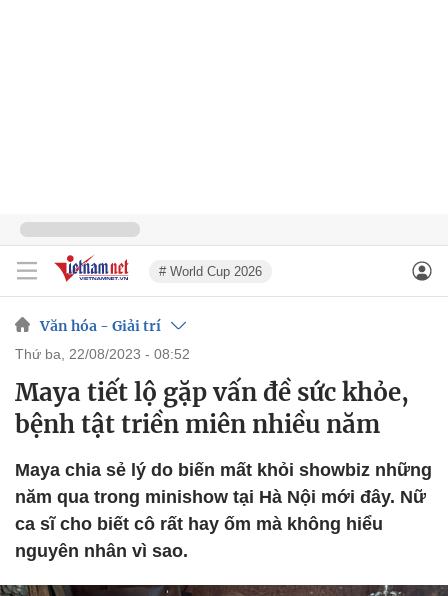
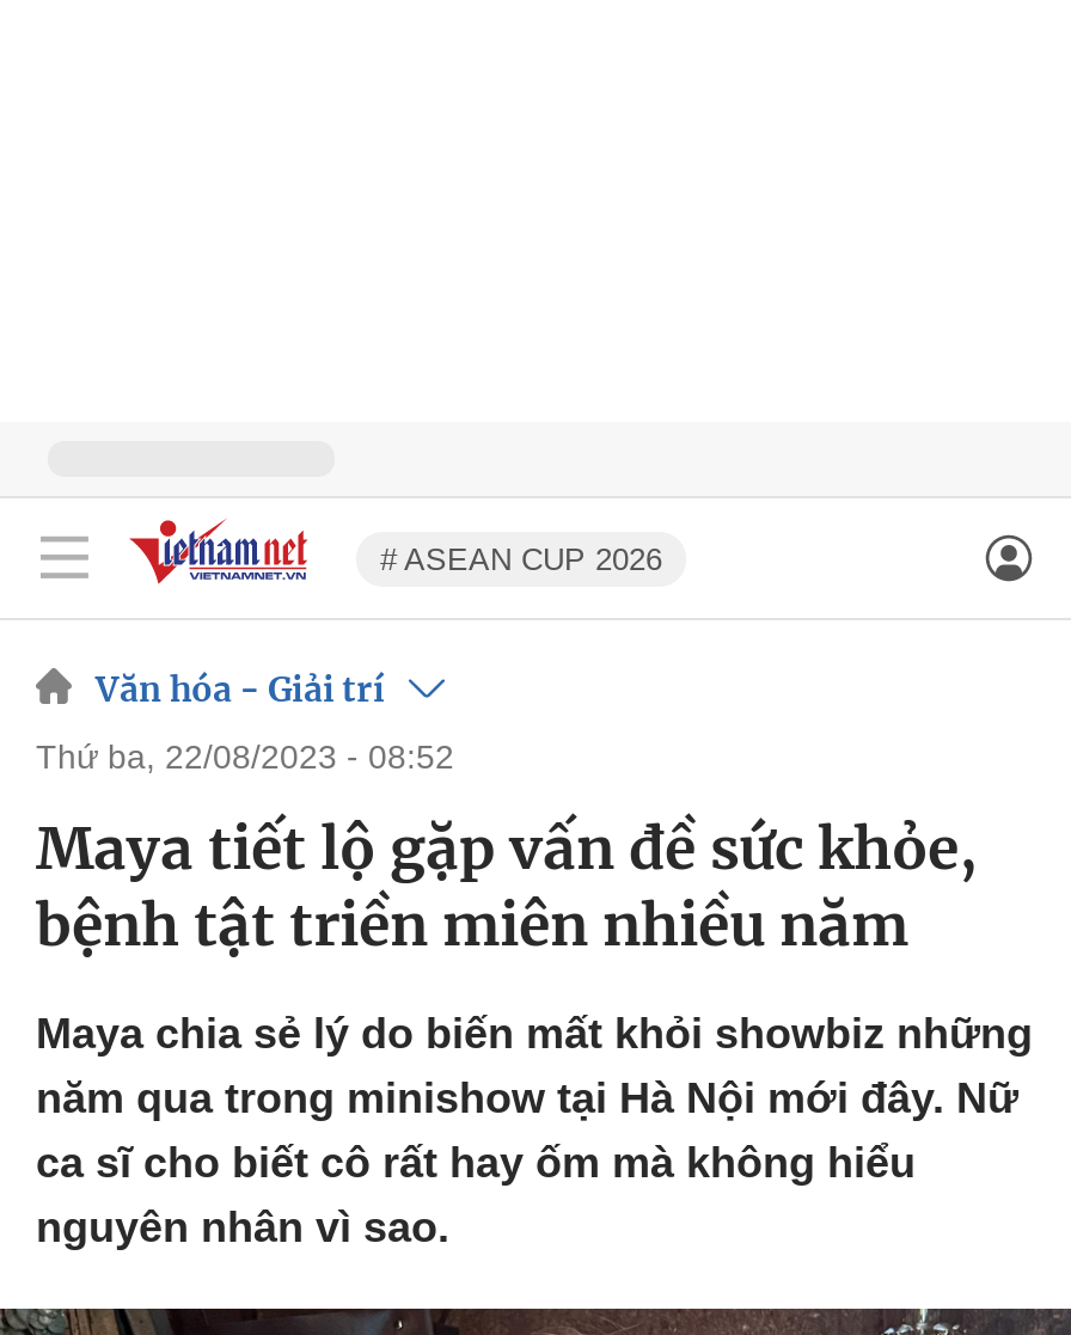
- # World Cup 2026
+ # ASEAN CUP 2026
